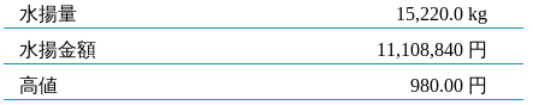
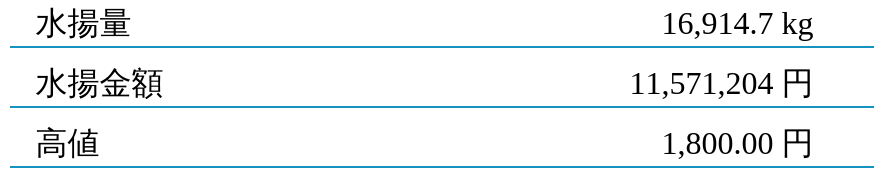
- 15,220.0 kg
+ 16,914.7 kg

- 11,108,840 円
+ 11,571,204 円

- 980.00 円
+ 1,800.00 円
